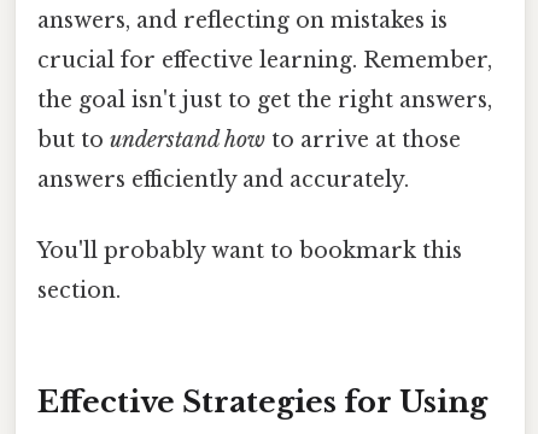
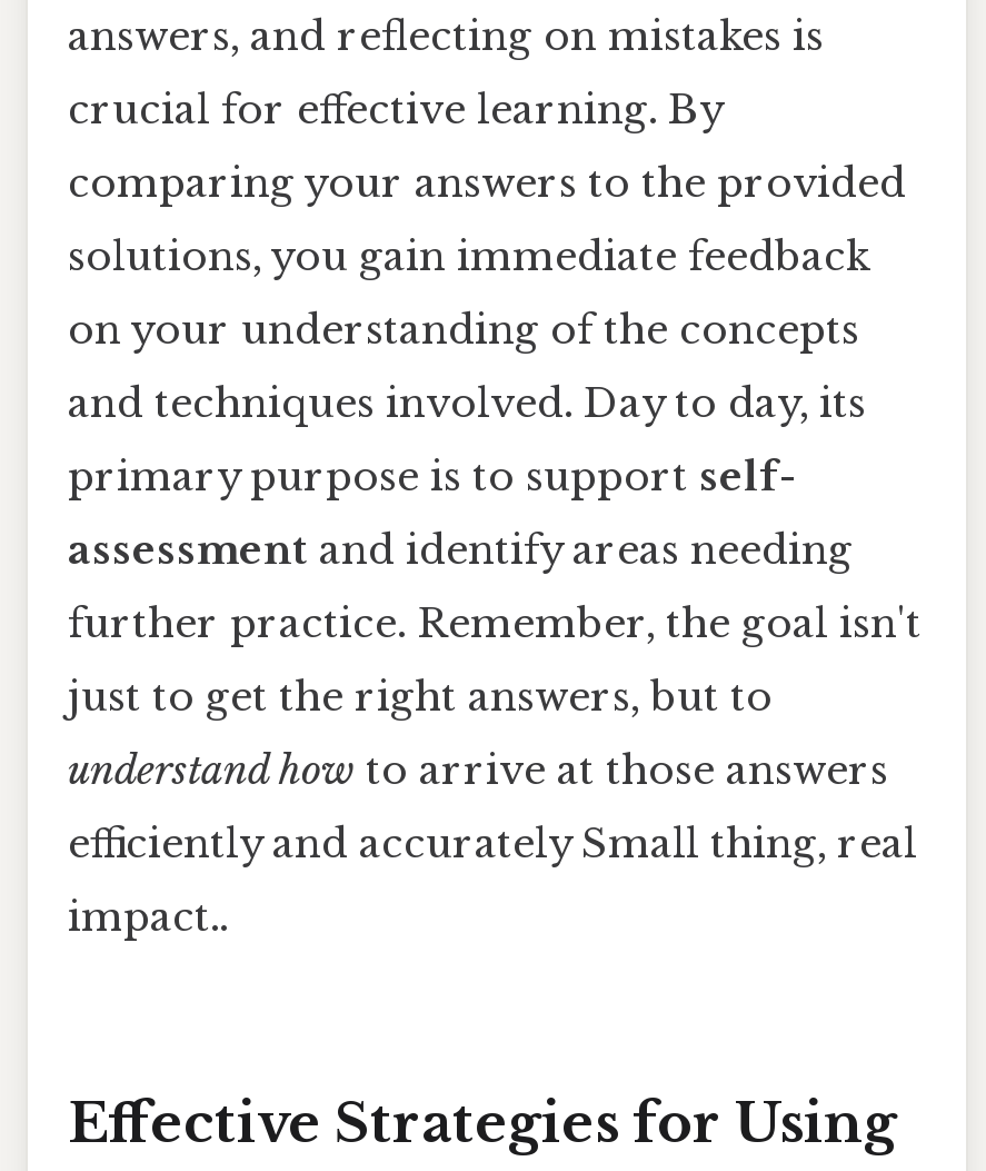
- crucial for effective learning. Remember,
- the goal isn't just to get the right answers,
- but to understand how to arrive at those
- answers efficiently and accurately.
- You'll probably want to bookmark this
- section.
+ crucial for effective learning. By
+ comparing your answers to the provided
+ solutions, you gain immediate feedback
+ on your understanding of the concepts
+ and techniques involved. Day to day, its
+ primary purpose is to support self-
+ assessment and identify areas needing
+ further practice. Remember, the goal isn't
+ just to get the right answers, but to
+ understand how to arrive at those answers
+ efficiently and accurately Small thing, real
+ impact..
